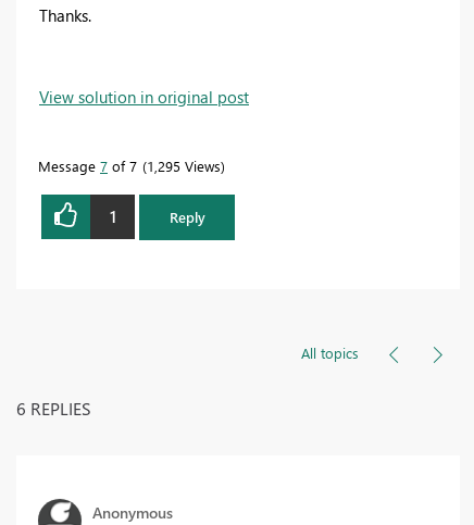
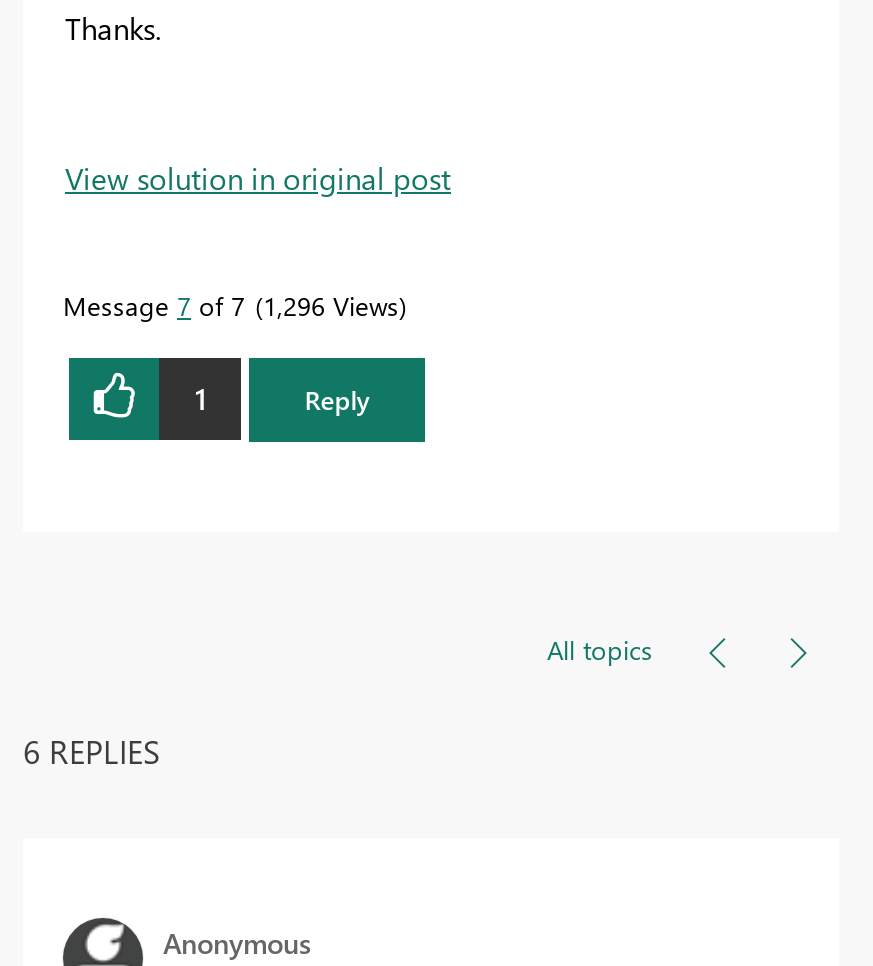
- Message 7 of 7 1,295 Views
+ Message 7 of 7 1,296 Views
